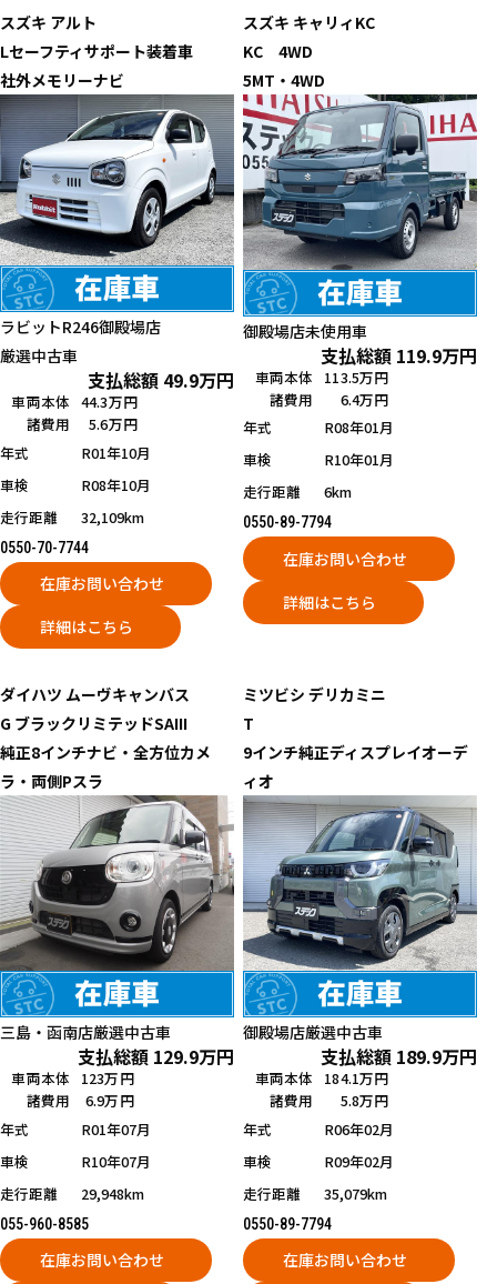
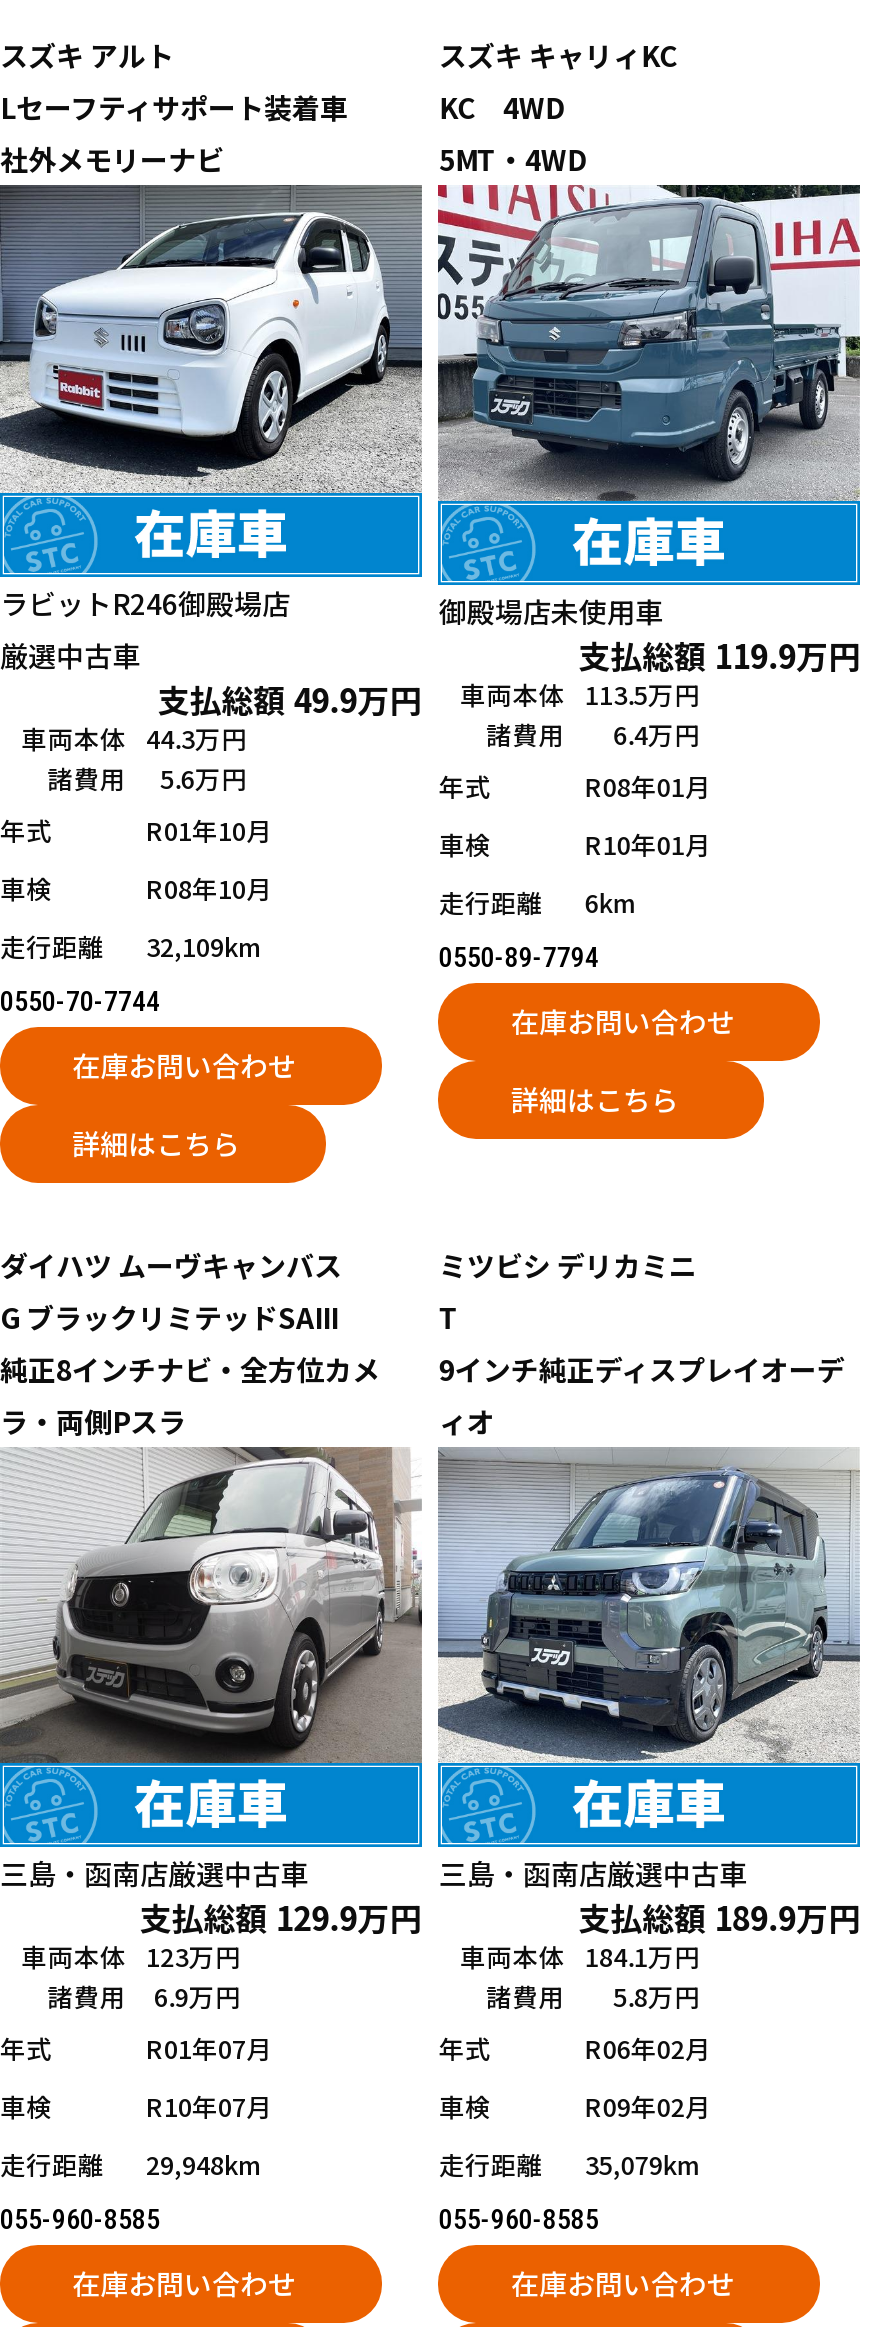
- 御殿場店厳選中古車
+ 三島・函南店厳選中古車

- 0550-89-7794
+ 055-960-8585
